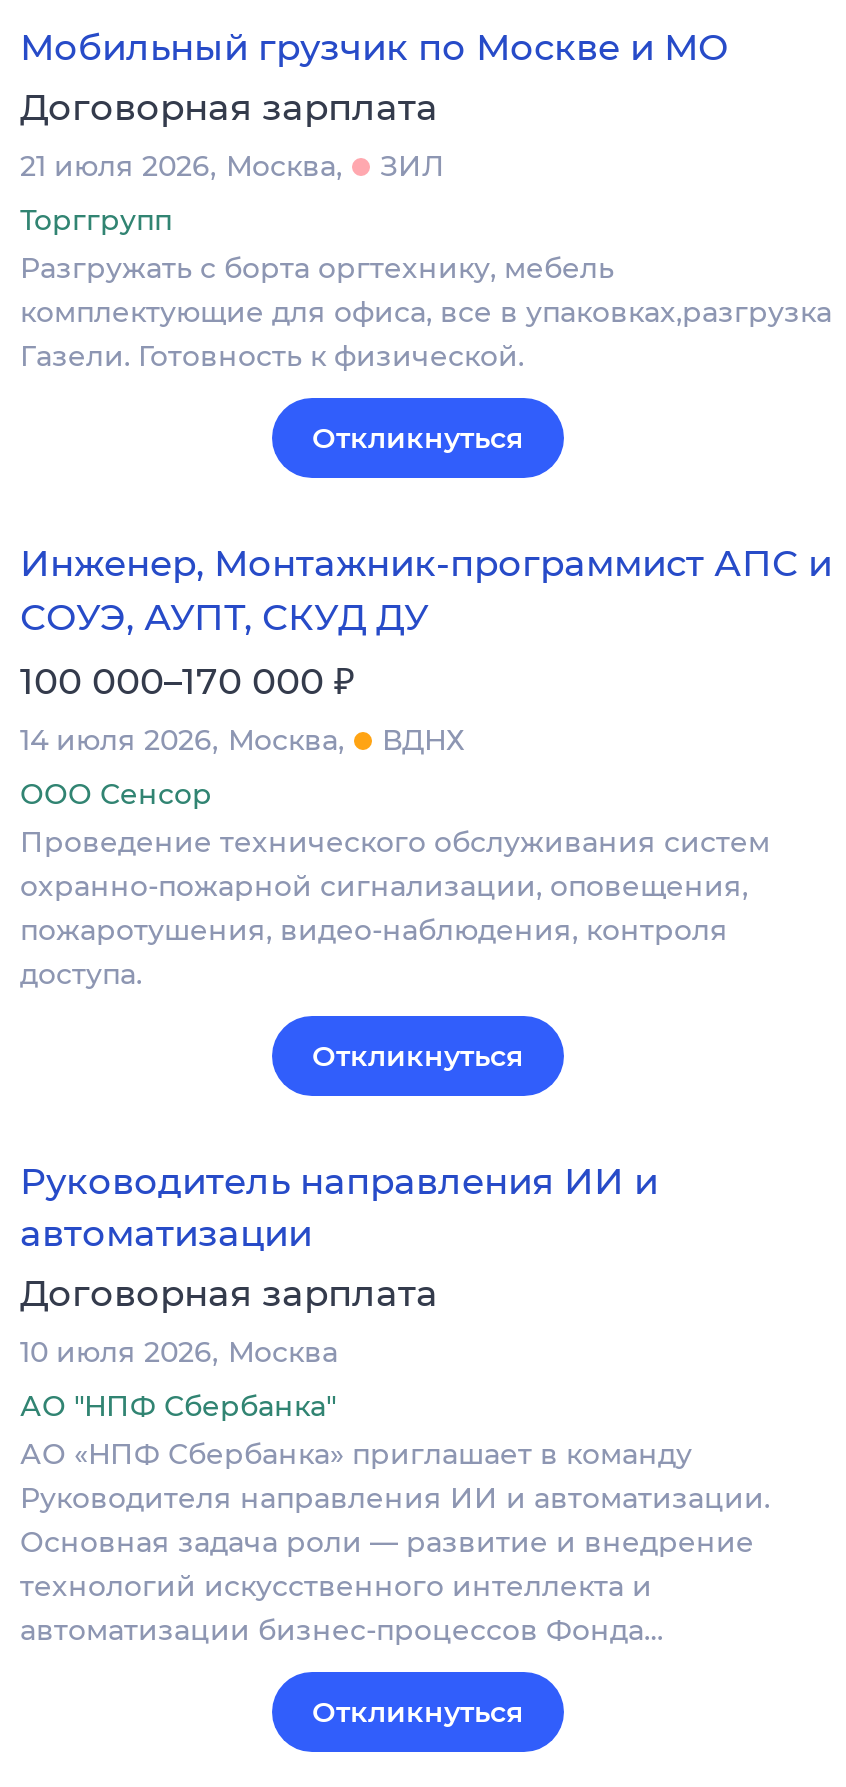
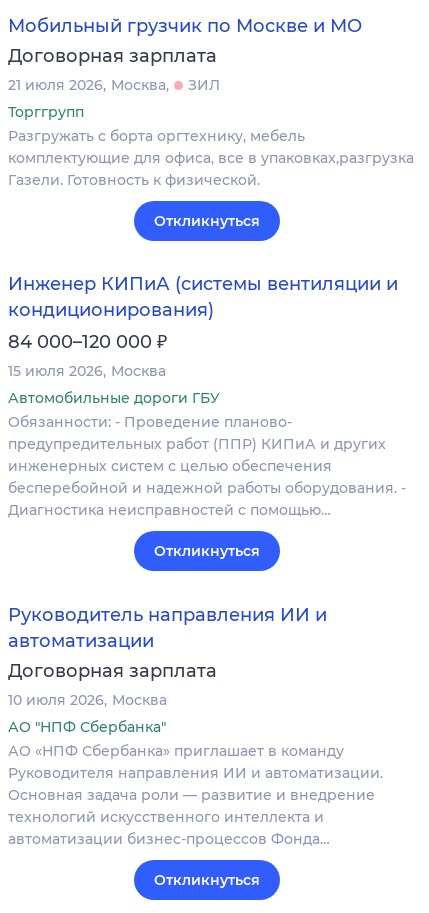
- Инженер, Монтажник-программист АПС и
- СОУЭ, АУПТ, СКУД ДУ
- 100 000–170 000 ₽
- 14 июля 2026 Москва
- ВДНХ
+ Инженер КИПиА (системы вентиляции и
+ кондиционирования)
+ 84 000–120 000 ₽
+ 15 июля 2026 Москва

- ООО Сенсор
- Проведение технического обслуживания систем
- охранно-пожарной сигнализации, оповещения,
- пожаротушения, видео-наблюдения, контроля
- доступа.
+ Автомобильные дороги ГБУ
+ Обязанности: - Проведение планово-
+ предупредительных работ (ППР) КИПиА и других
+ инженерных систем с целью обеспечения
+ бесперебойной и надежной работы оборудования. -
+ Диагностика неисправностей с помощью…
